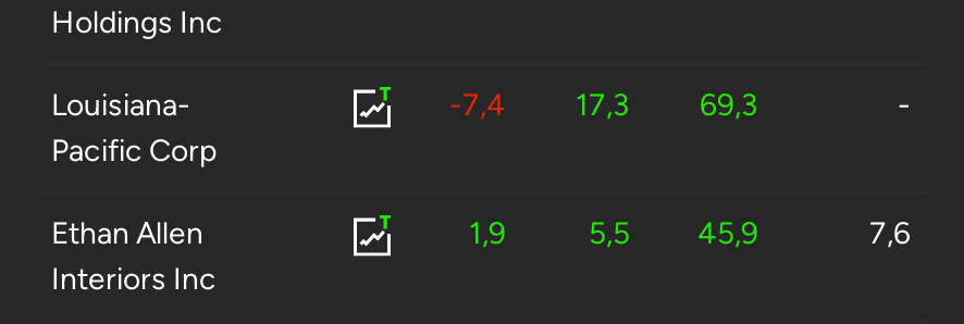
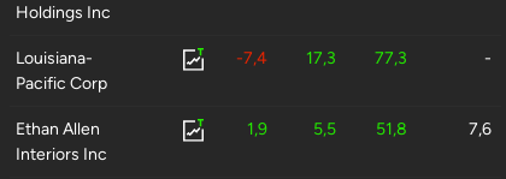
- -7,4 17,3 69,3
+ -7,4 17,3 77,3

- 5,5 45,9
+ 5,5 51,8
